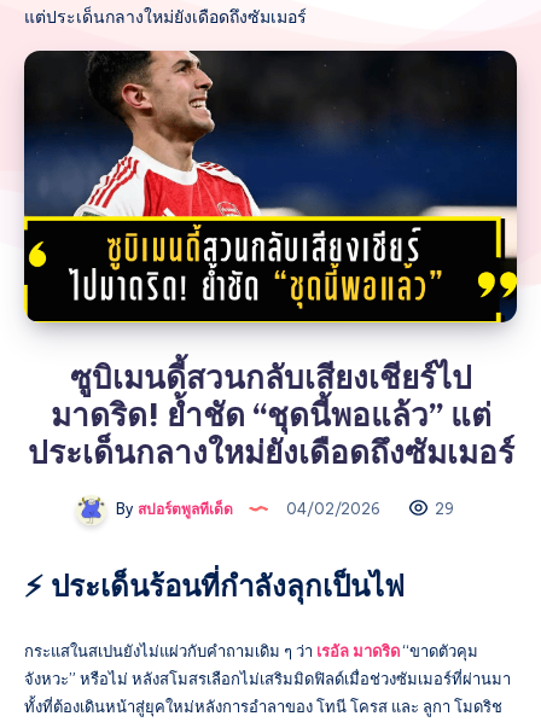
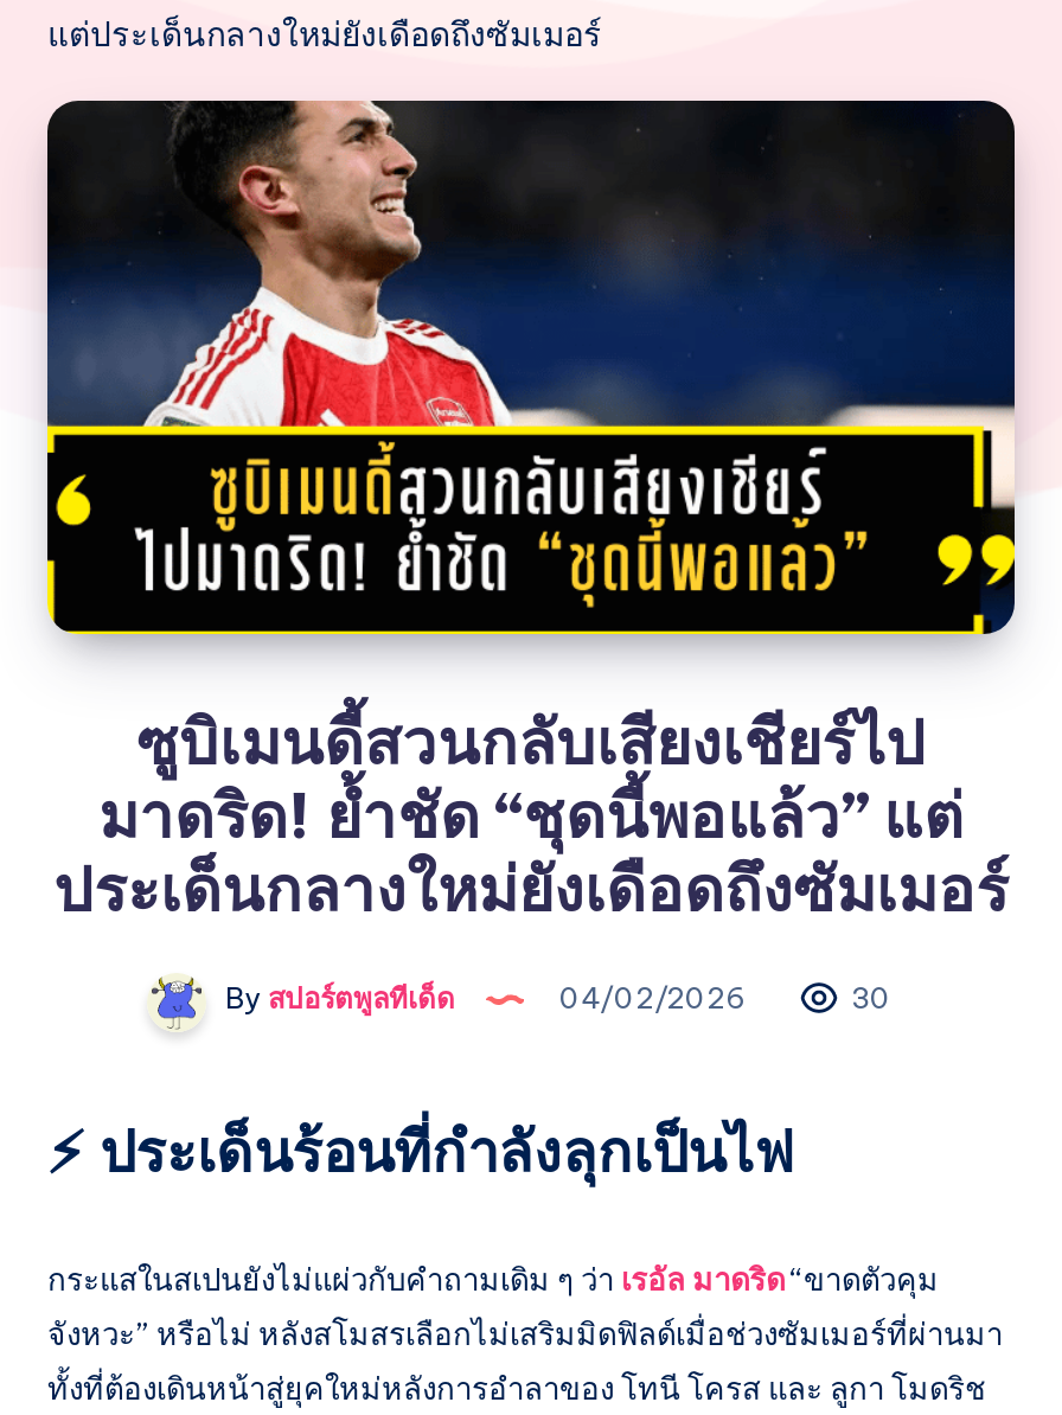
- 29
+ 30
